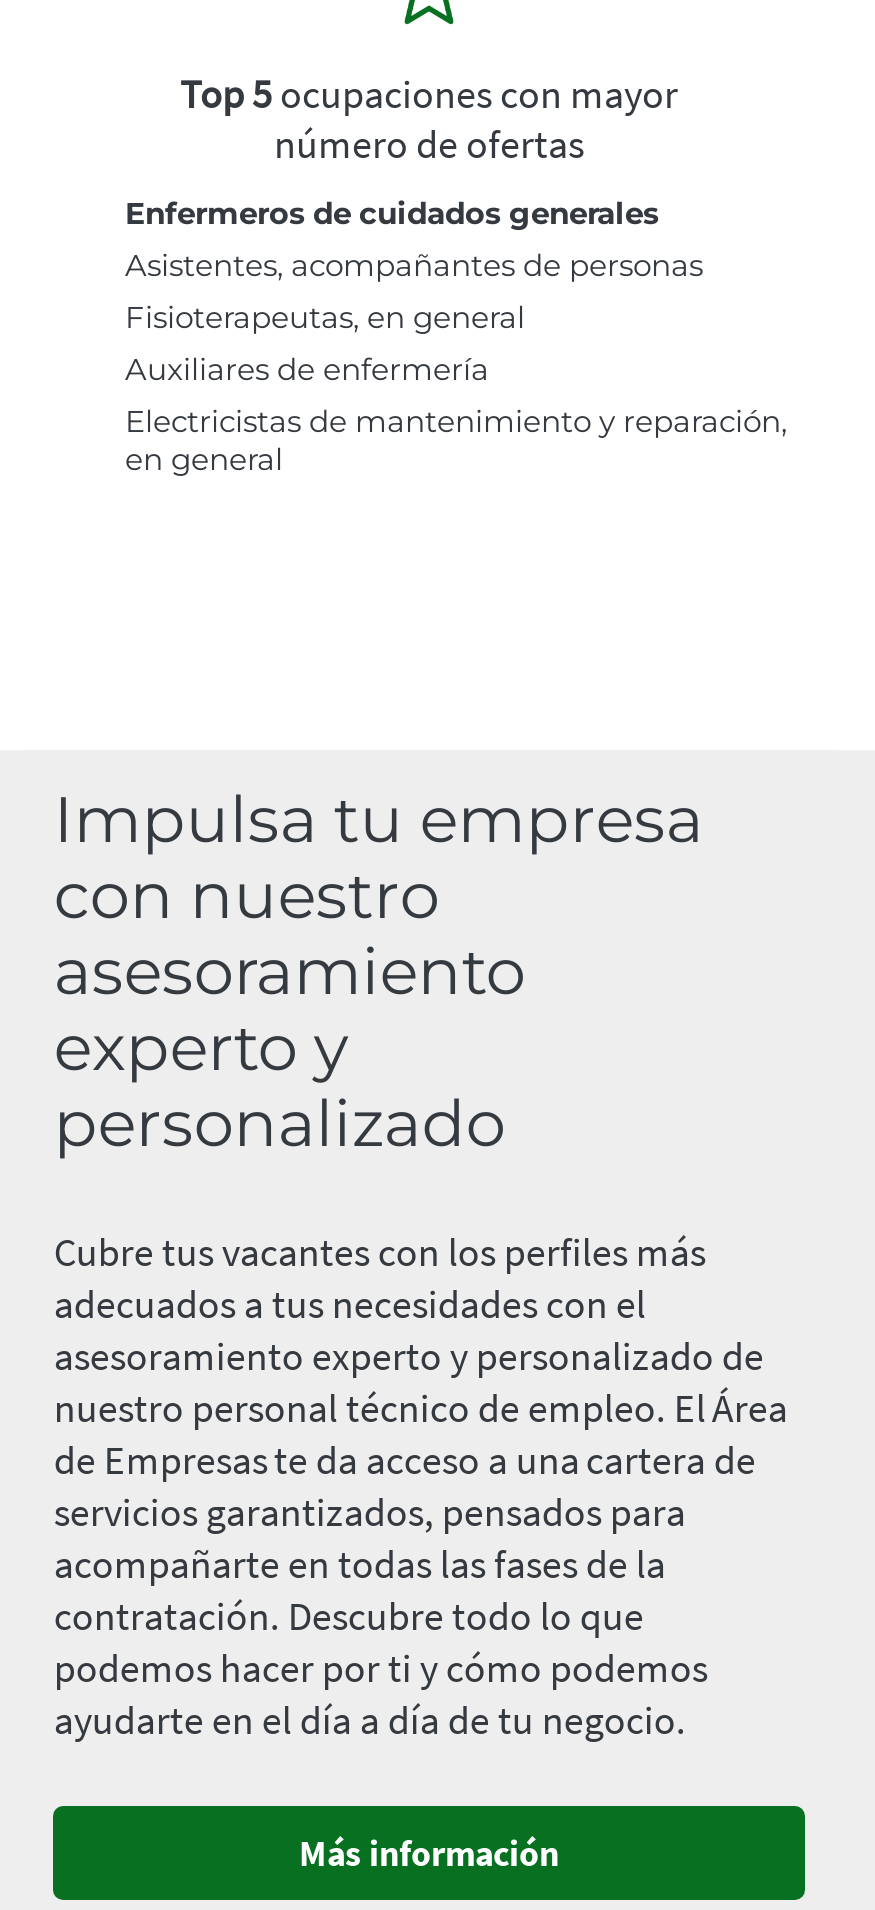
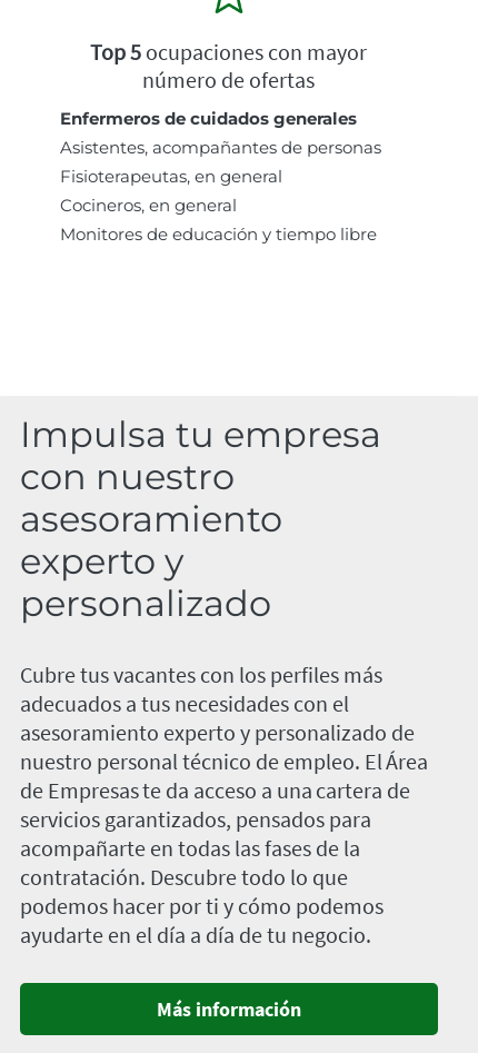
- Auxiliares de enfermería
- Electricistas de mantenimiento y reparación,
- en general
+ Cocineros, en general
+ Monitores de educación y tiempo libre
